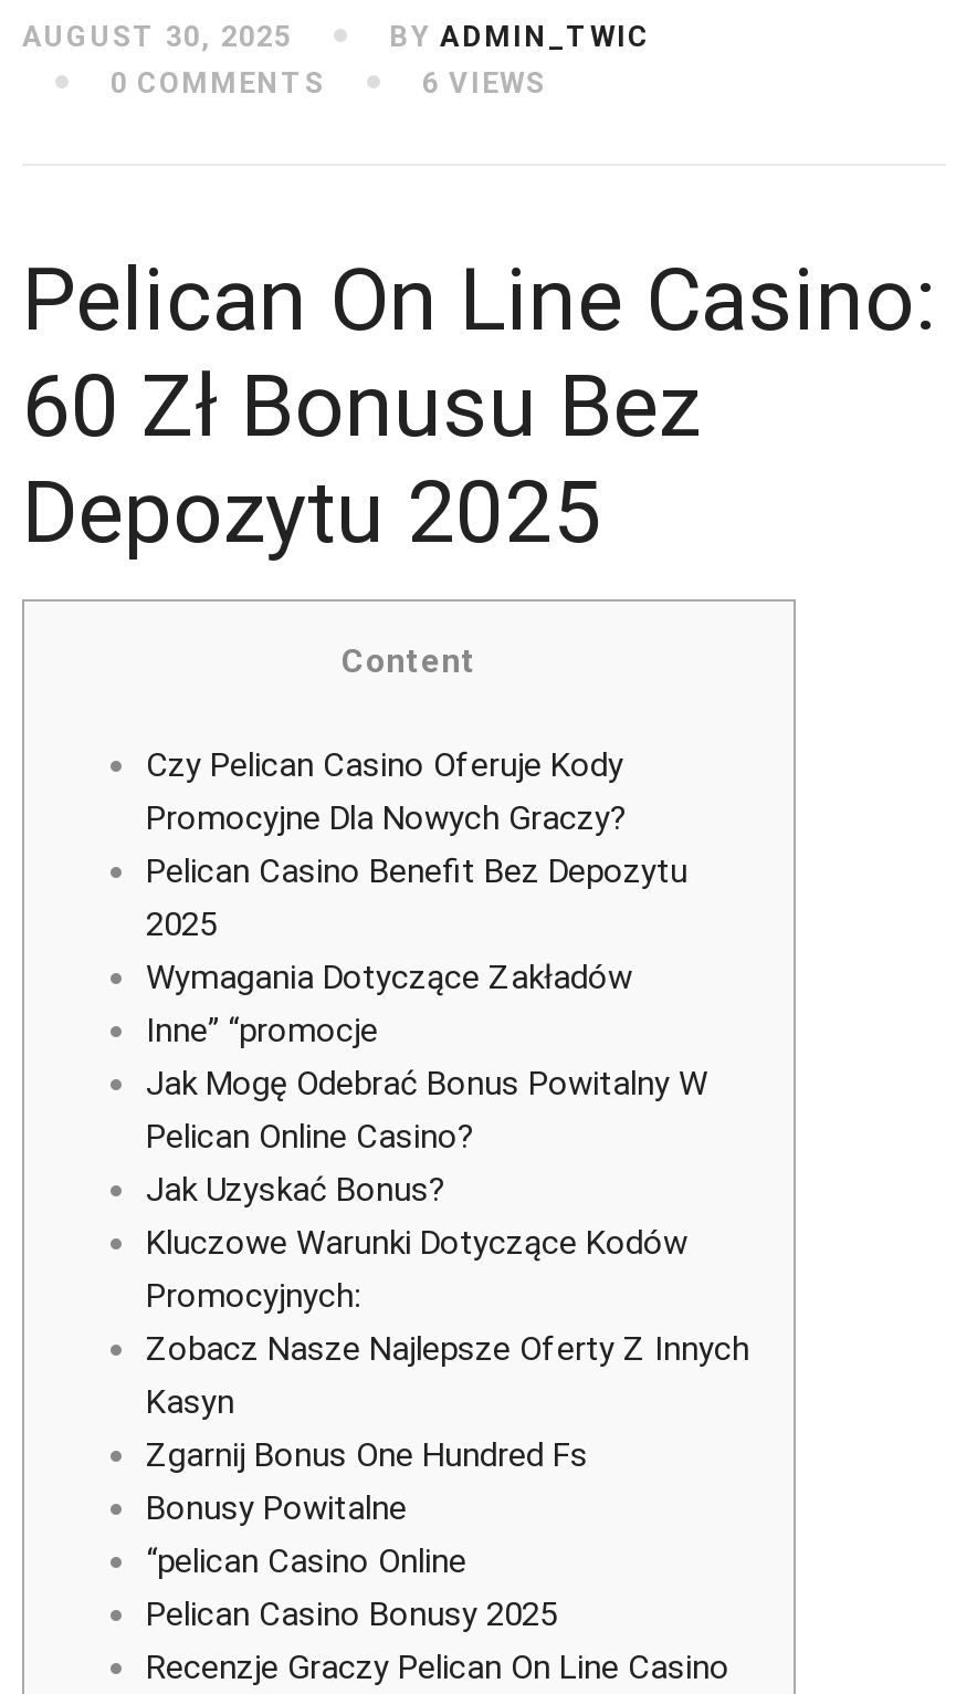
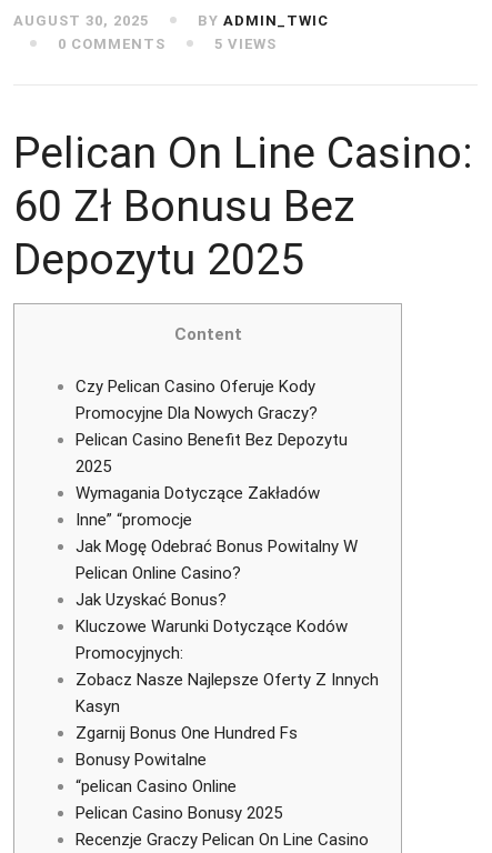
- 6 VIEWS
+ 5 VIEWS
